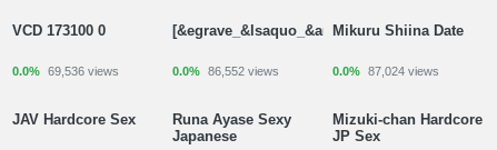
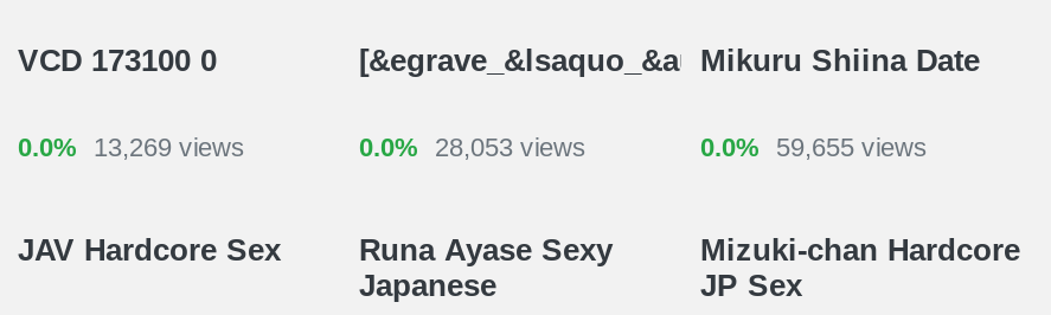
- 0.0% 69,536 views
+ 0.0% 13,269 views

- 0.0% 86,552 views
+ 0.0% 28,053 views

- 0.0% 87,024 views
+ 0.0% 59,655 views
